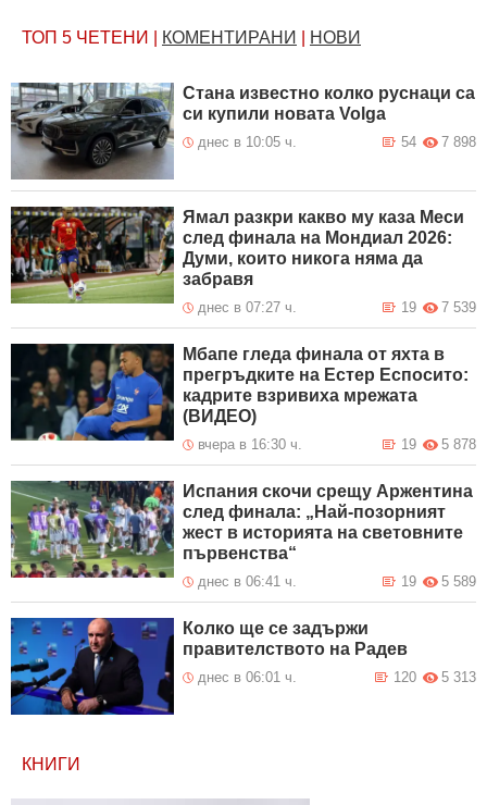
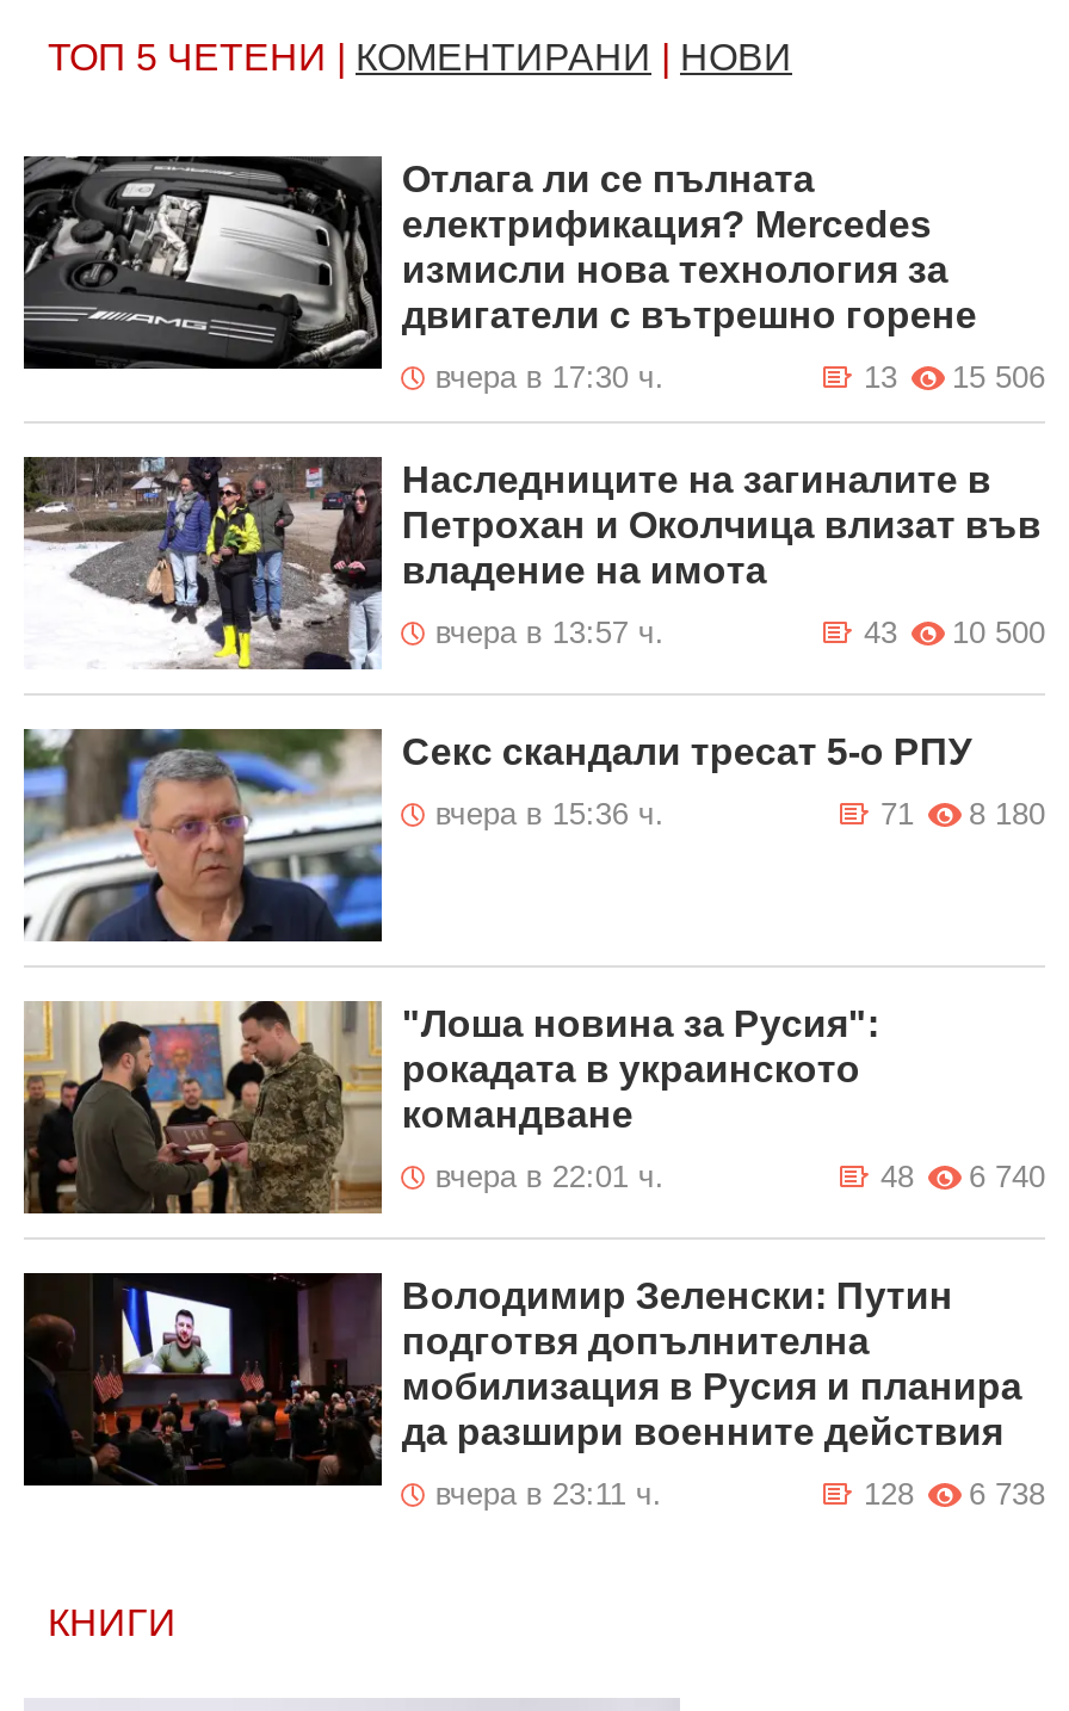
- [image]
- Стана известно колко руснаци са
- си купили новата Volga
+ [image]
+ Отлага ли се пълната
+ електрификация? Mercedes
+ измисли нова технология за
+ двигатели с вътрешно горене

- днес в 10:05 ч.
- 7 898
- 54
+ вчера в 17:30 ч.
+ 15 506
+ 13

- [image]
- Ямал разкри какво му каза Меси
- след финала на Мондиал 2026:
- Думи, които никога няма да
- забравя
+ [image]
+ Наследниците на загиналите в
+ Петрохан и Околчица влизат във
+ владение на имота

- днес в 07:27 ч.
- 7 539
- 19
+ вчера в 13:57 ч.
+ 10 500
+ 43

- [image]
- Мбапе гледа финала от яхта в
- прегръдките на Естер Еспосито:
- кадрите взривиха мрежата
- (ВИДЕО)
+ [image]
+ Секс скандали тресат 5-о РПУ

- вчера в 16:30 ч.
- 5 878
- 19
+ вчера в 15:36 ч.
+ 8 180
+ 71

- [image]
- Испания скочи срещу Аржентина
- след финала: „Най-позорният
- жест в историята на световните
- първенства“
+ [image]
+ "Лоша новина за Русия":
+ рокадата в украинското
+ командване

- днес в 06:41 ч.
- 5 589
- 19
+ вчера в 22:01 ч.
+ 6 740
+ 48

- [image]
- Колко ще се задържи
- правителството на Радев
+ [image]
+ Володимир Зеленски: Путин
+ подготвя допълнителна
+ мобилизация в Русия и планира
+ да разшири военните действия

- днес в 06:01 ч.
- 5 313
- 120
+ вчера в 23:11 ч.
+ 6 738
+ 128
